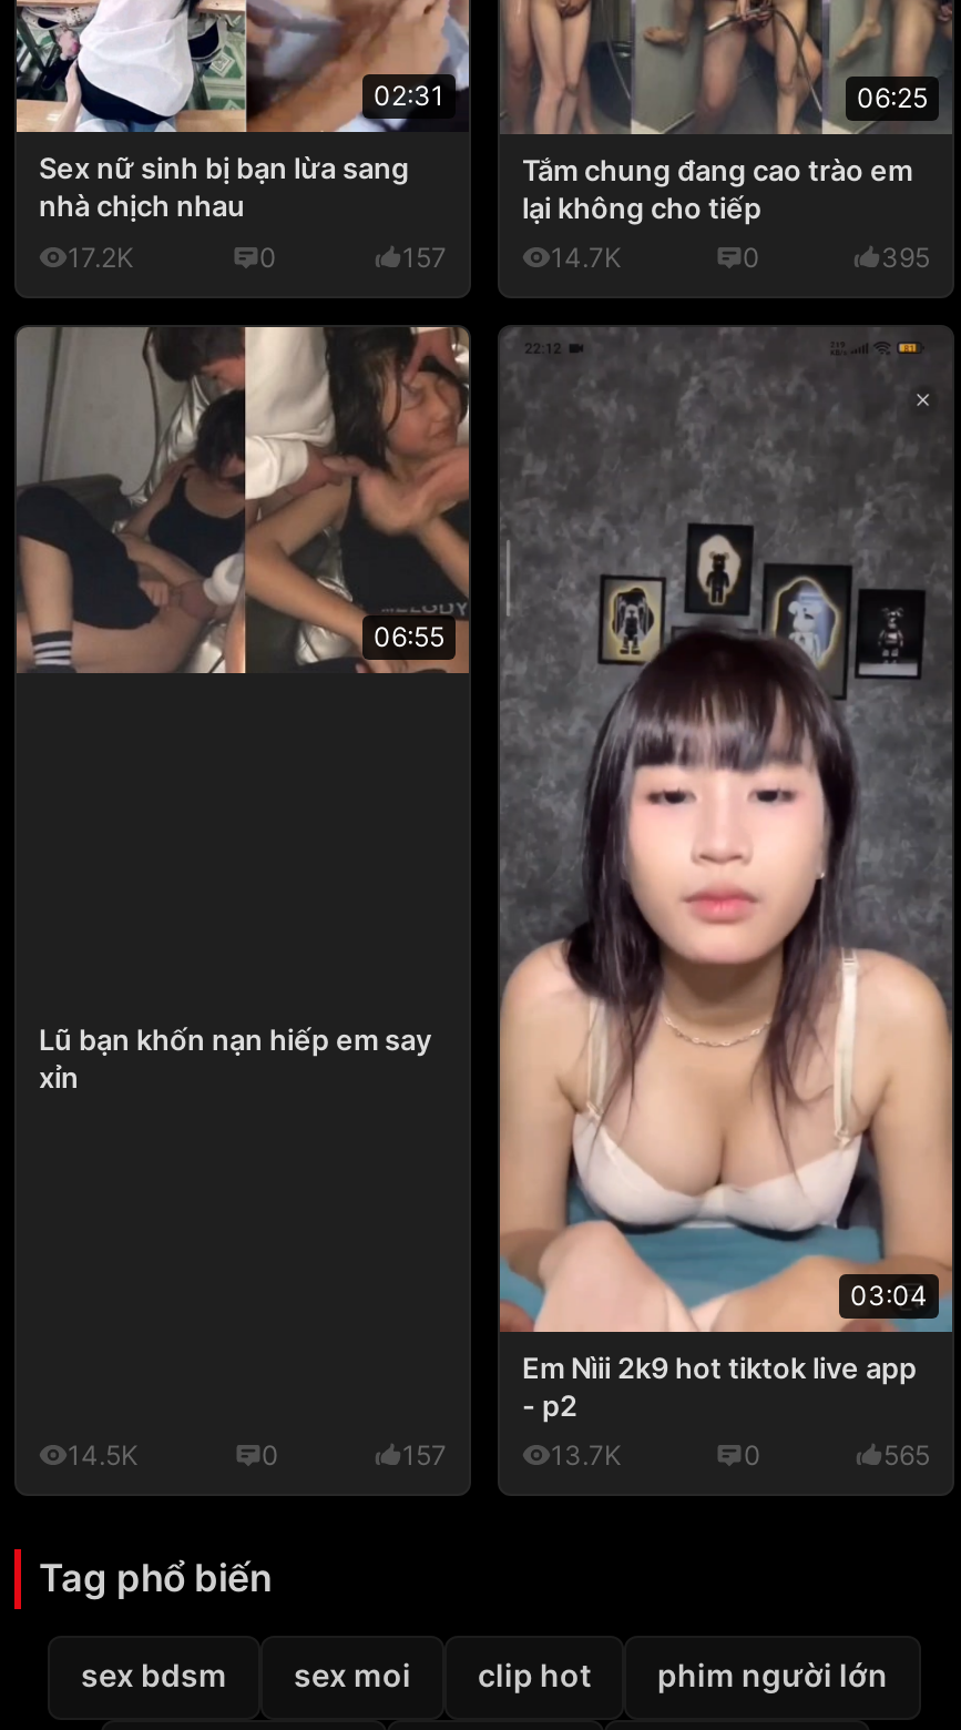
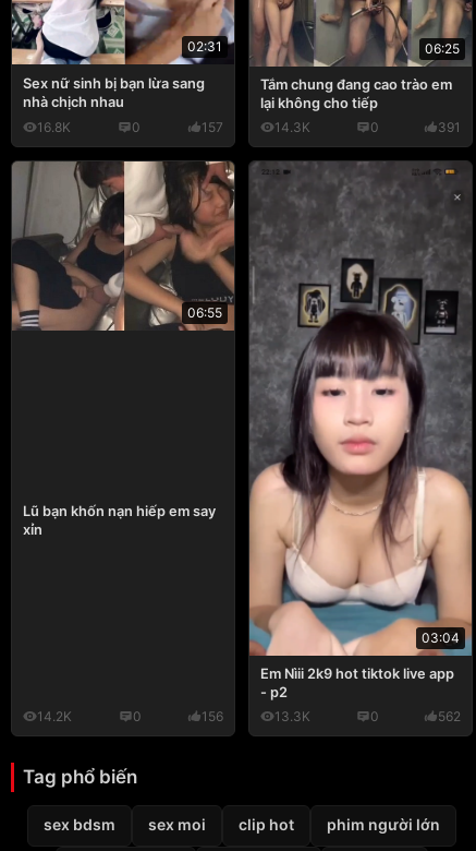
- 17.2K
+ 16.8K

- 14.7K
+ 14.3K

- 395
+ 391

- 14.5K
+ 14.2K

- 157
+ 156

- 13.7K
+ 13.3K

- 565
+ 562
